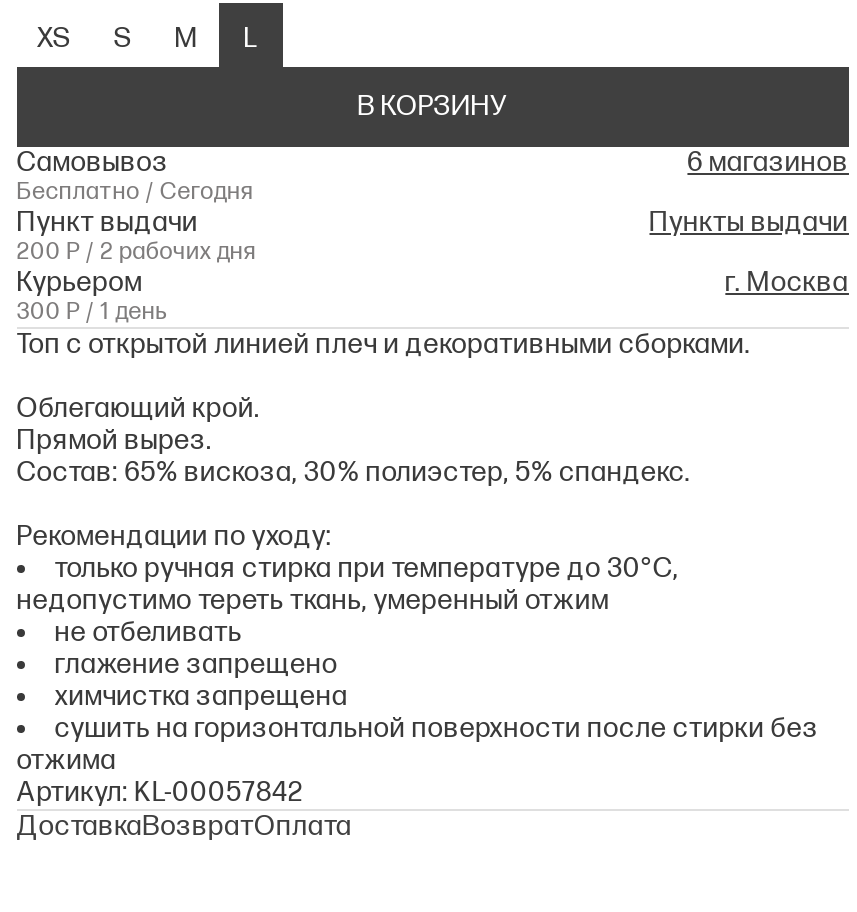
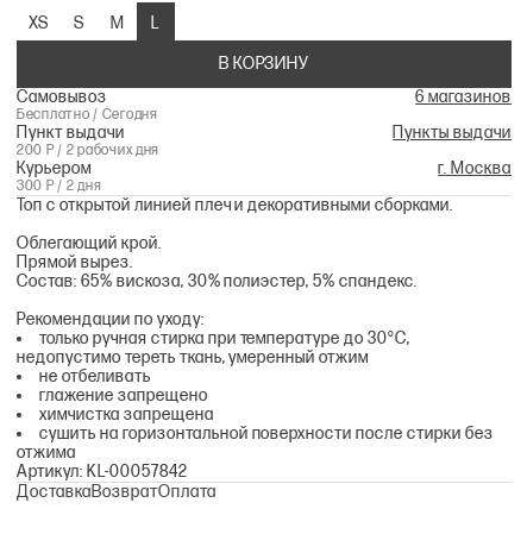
- 300 Р / 1 день
+ 300 Р / 2 дня
